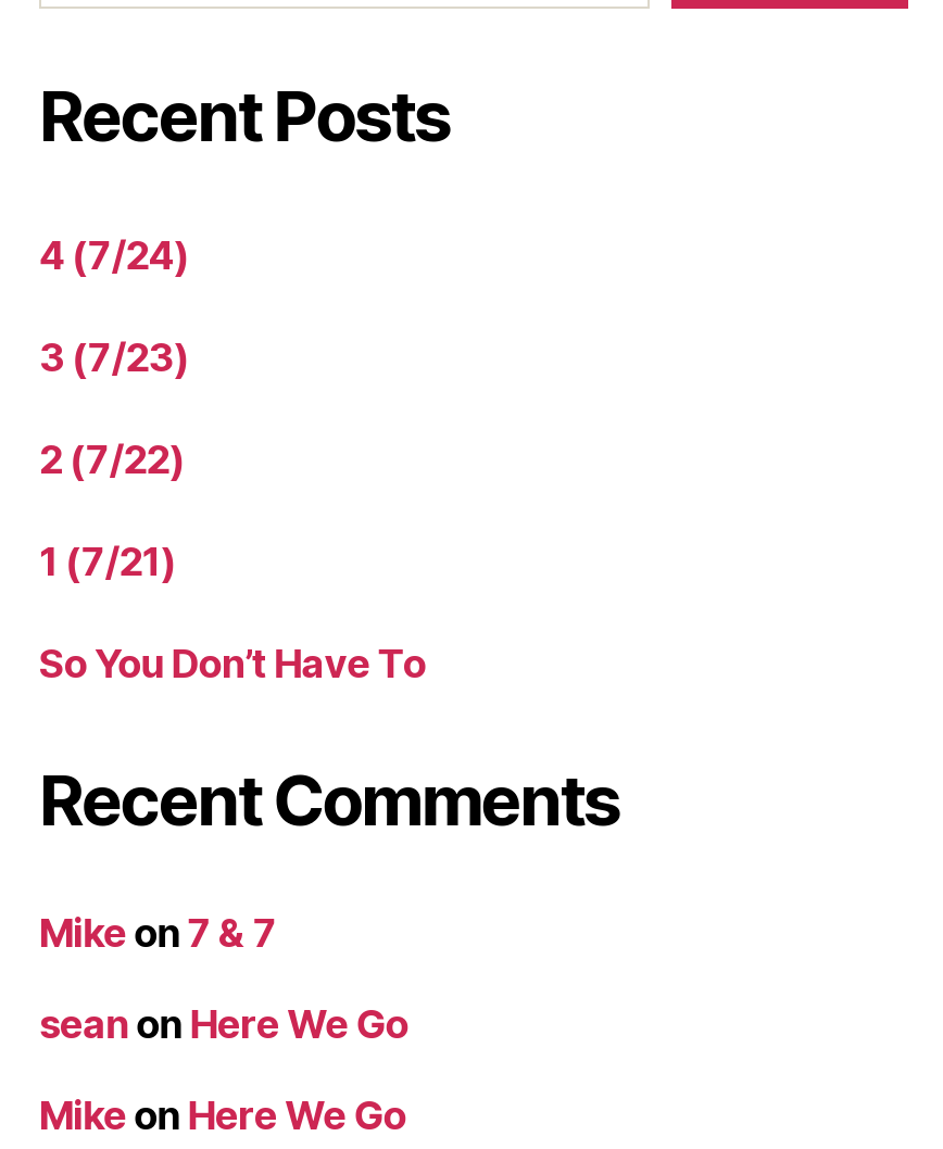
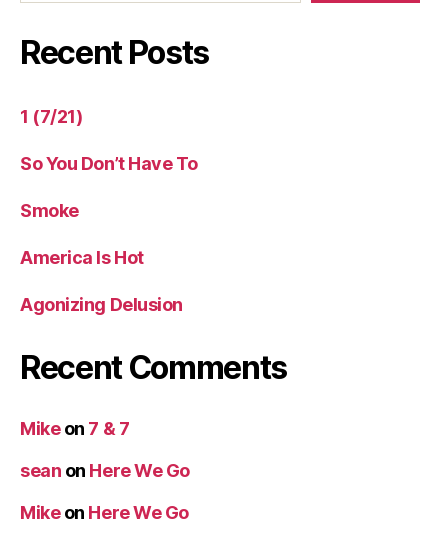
- 4 (7/24)
- 3 (7/23)
- 2 (7/22)

moved up: 1 (7/21) | So You Don’t Have To

+ Smoke
+ America Is Hot
+ Agonizing Delusion
